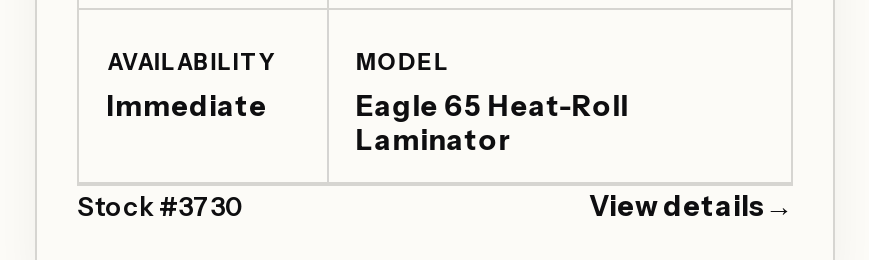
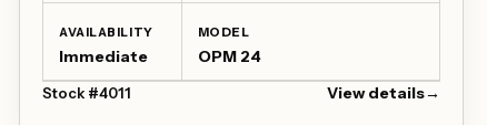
- Eagle 65 Heat-Roll
- Laminator
+ OPM 24

- Stock #3730
+ Stock #4011
